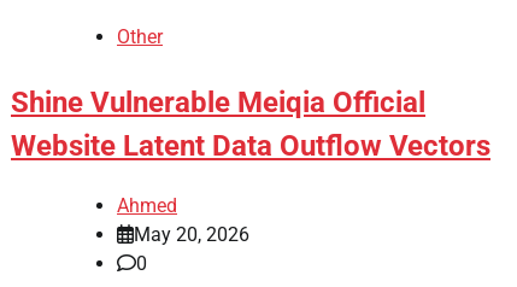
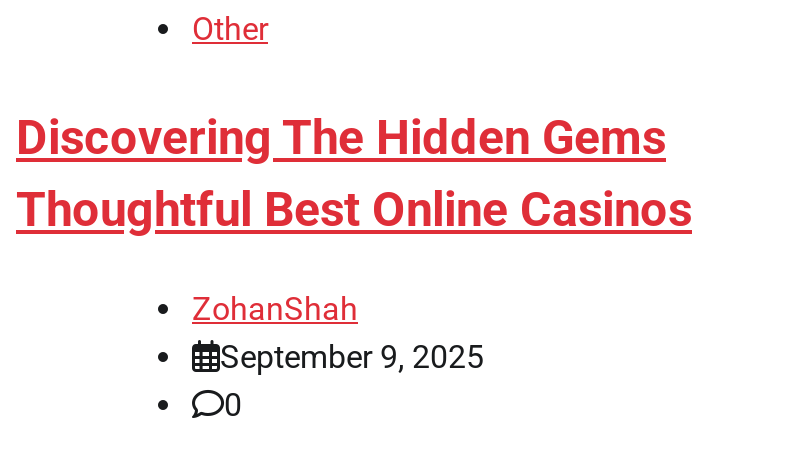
- Shine Vulnerable Meiqia Official
- Website Latent Data Outflow Vectors
+ Discovering The Hidden Gems
+ Thoughtful Best Online Casinos

- Ahmed
- May 20, 2026
+ ZohanShah
+ September 9, 2025
